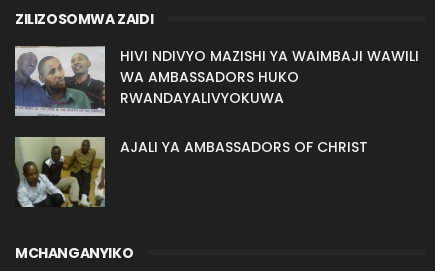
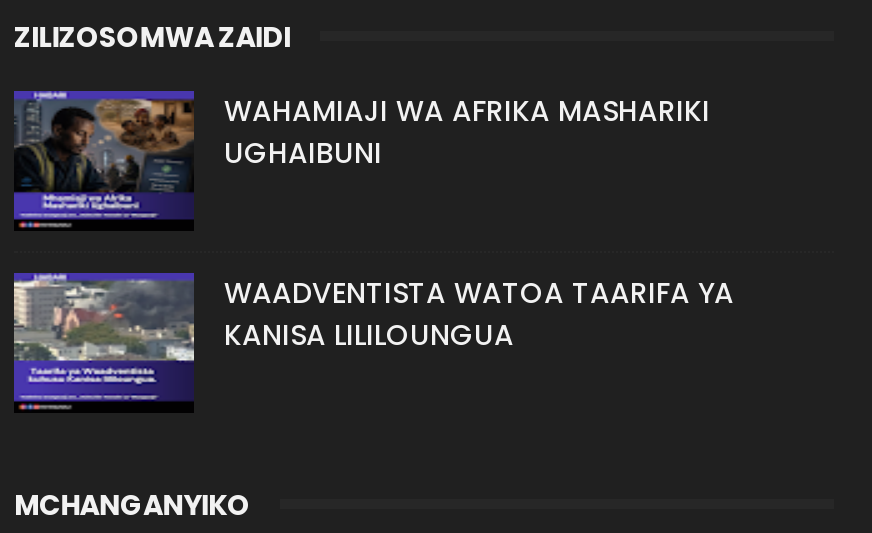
- [image]
- HIVI NDIVYO MAZISHI YA WAIMBAJI WAWILI
- WA AMBASSADORS HUKO
- RWANDAYALIVYOKUWA
+ [image]
+ WAHAMIAJI WA AFRIKA MASHARIKI
+ UGHAIBUNI

- [image]
- AJALI YA AMBASSADORS OF CHRIST
+ [image]
+ WAADVENTISTA WATOA TAARIFA YA
+ KANISA LILILOUNGUA
